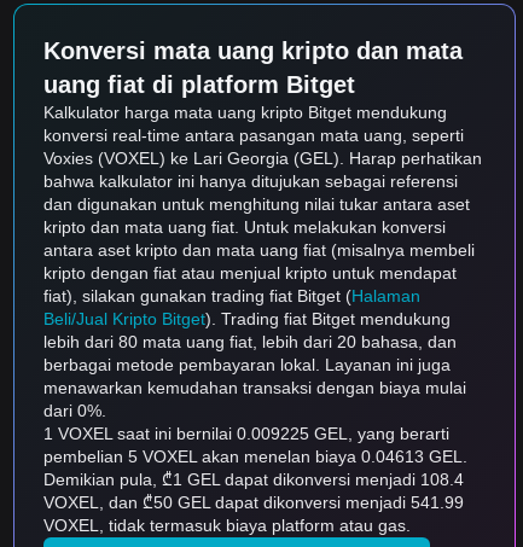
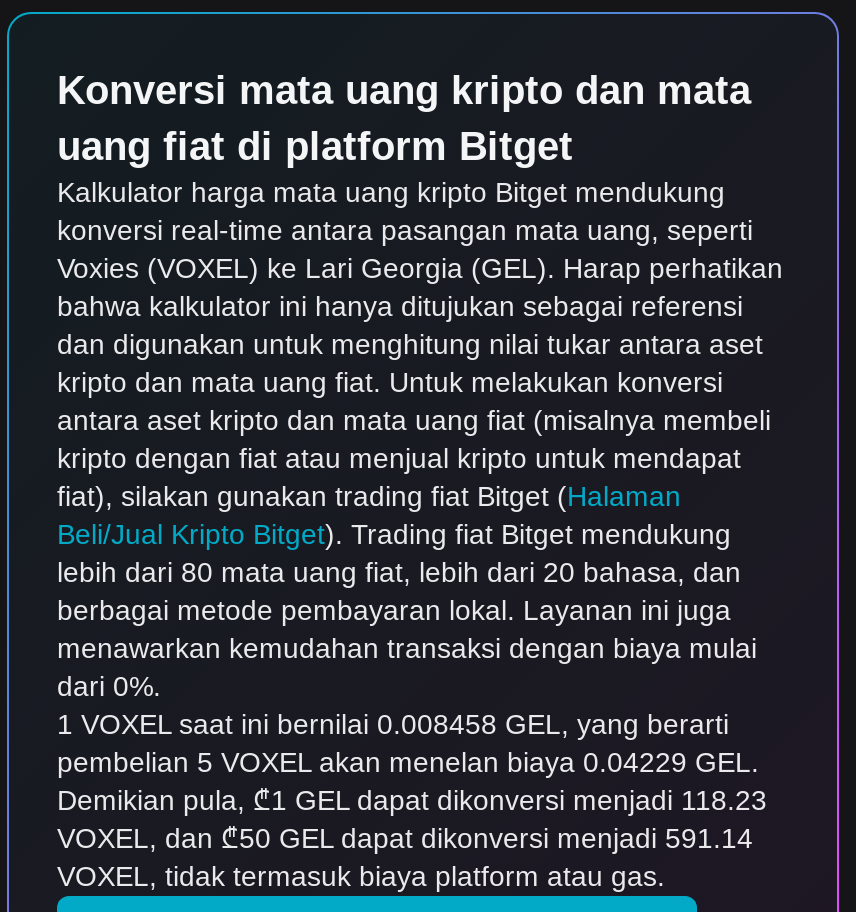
- 1 VOXEL saat ini bernilai 0.009225 GEL, yang berarti
+ 1 VOXEL saat ini bernilai 0.008458 GEL, yang berarti

- pembelian 5 VOXEL akan menelan biaya 0.04613 GEL.
+ pembelian 5 VOXEL akan menelan biaya 0.04229 GEL.

- Demikian pula, ₾1 GEL dapat dikonversi menjadi 108.4
+ Demikian pula, ₾1 GEL dapat dikonversi menjadi 118.23

- VOXEL, dan ₾50 GEL dapat dikonversi menjadi 541.99
+ VOXEL, dan ₾50 GEL dapat dikonversi menjadi 591.14
